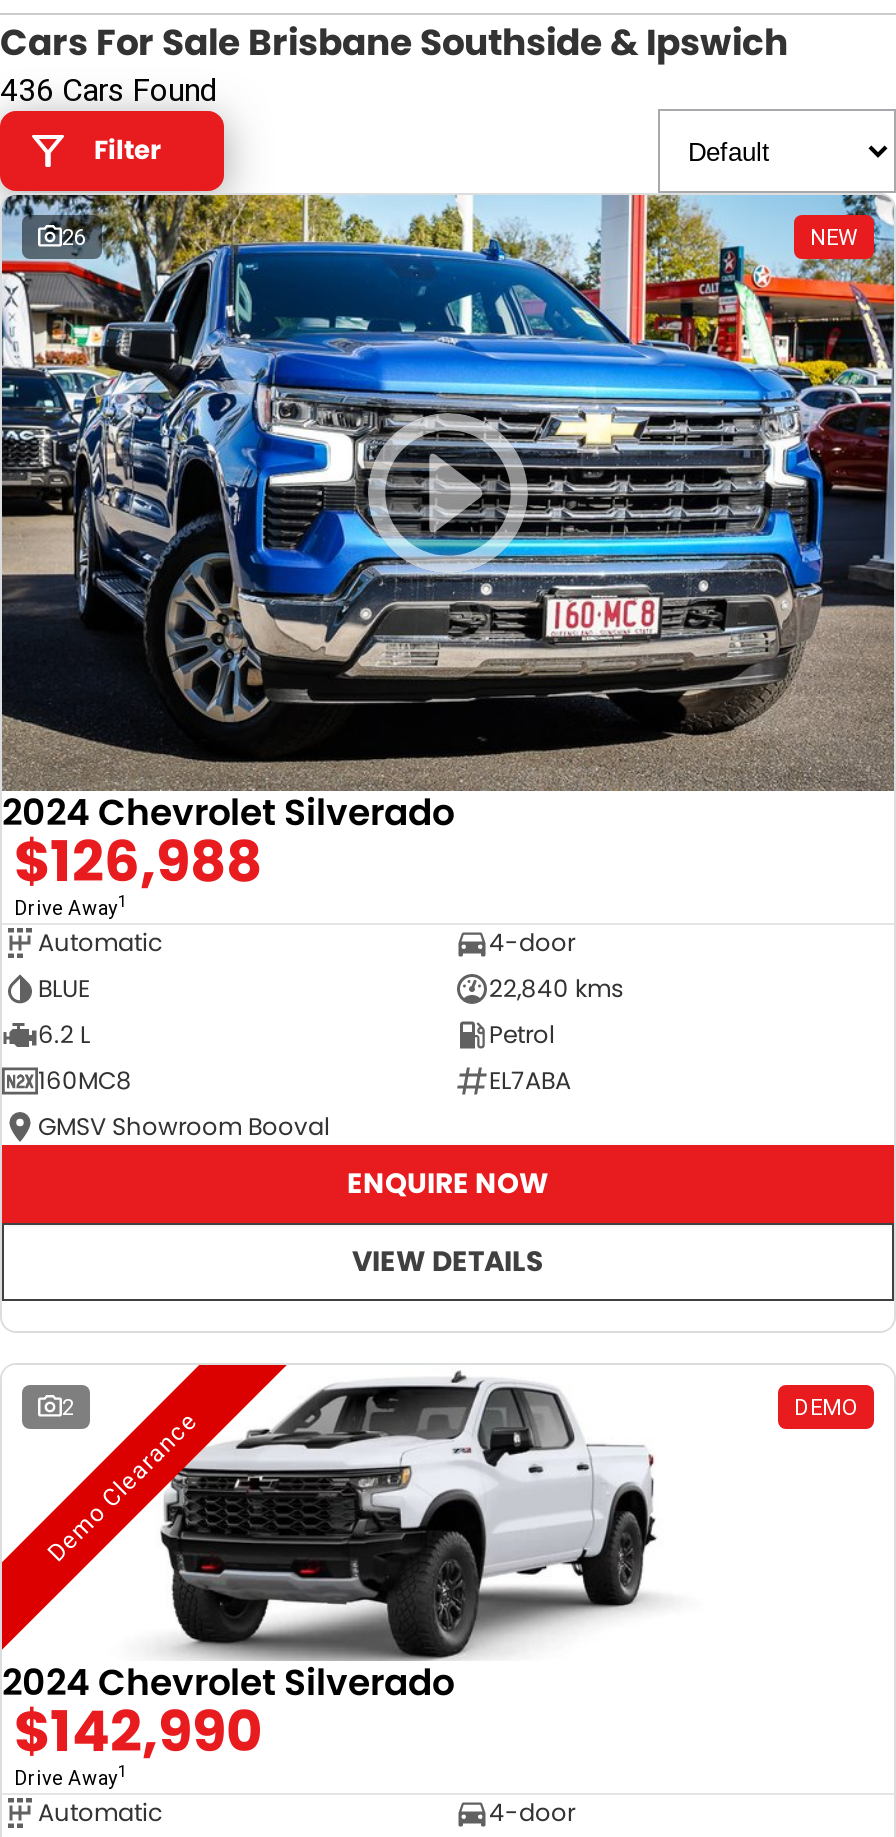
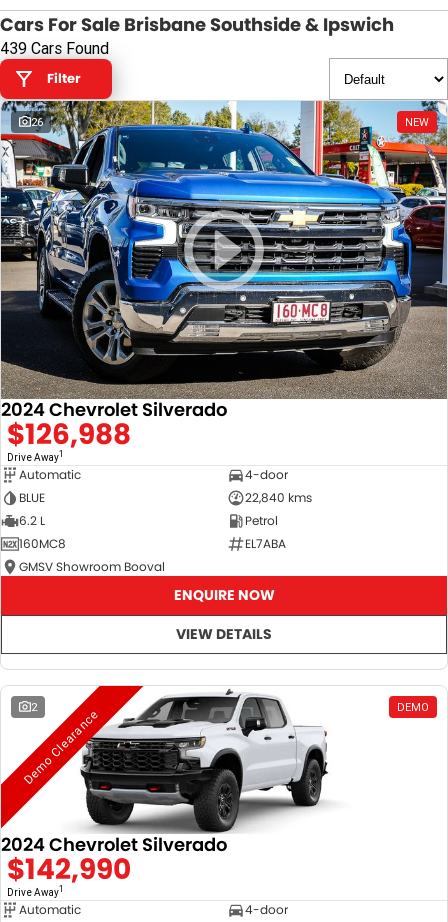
- 436 Cars Found
+ 439 Cars Found
